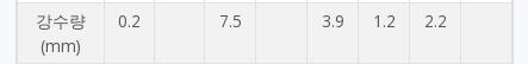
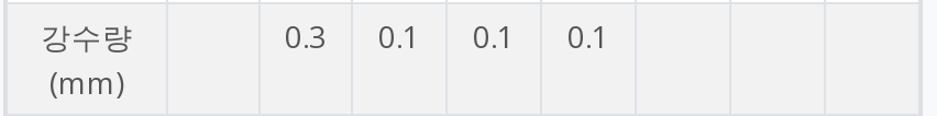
- 0.2
- 7.5
- 3.9
- 1.2
- 2.2
+ 0.3
+ 0.1
+ 0.1
+ 0.1
